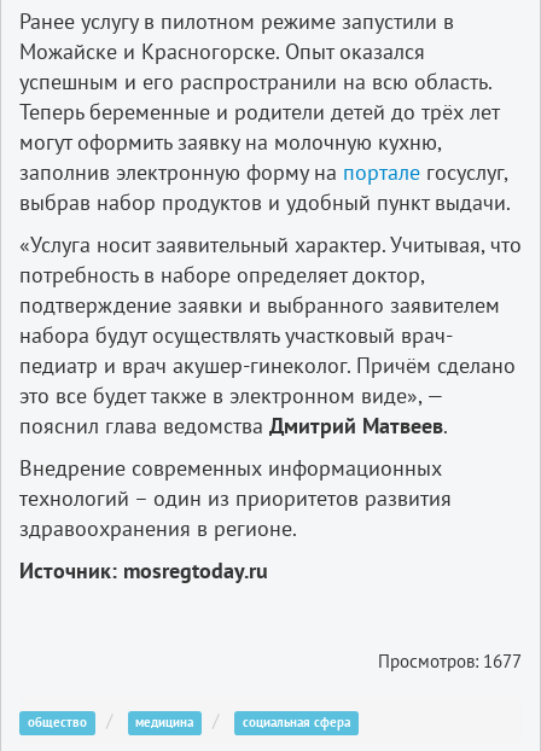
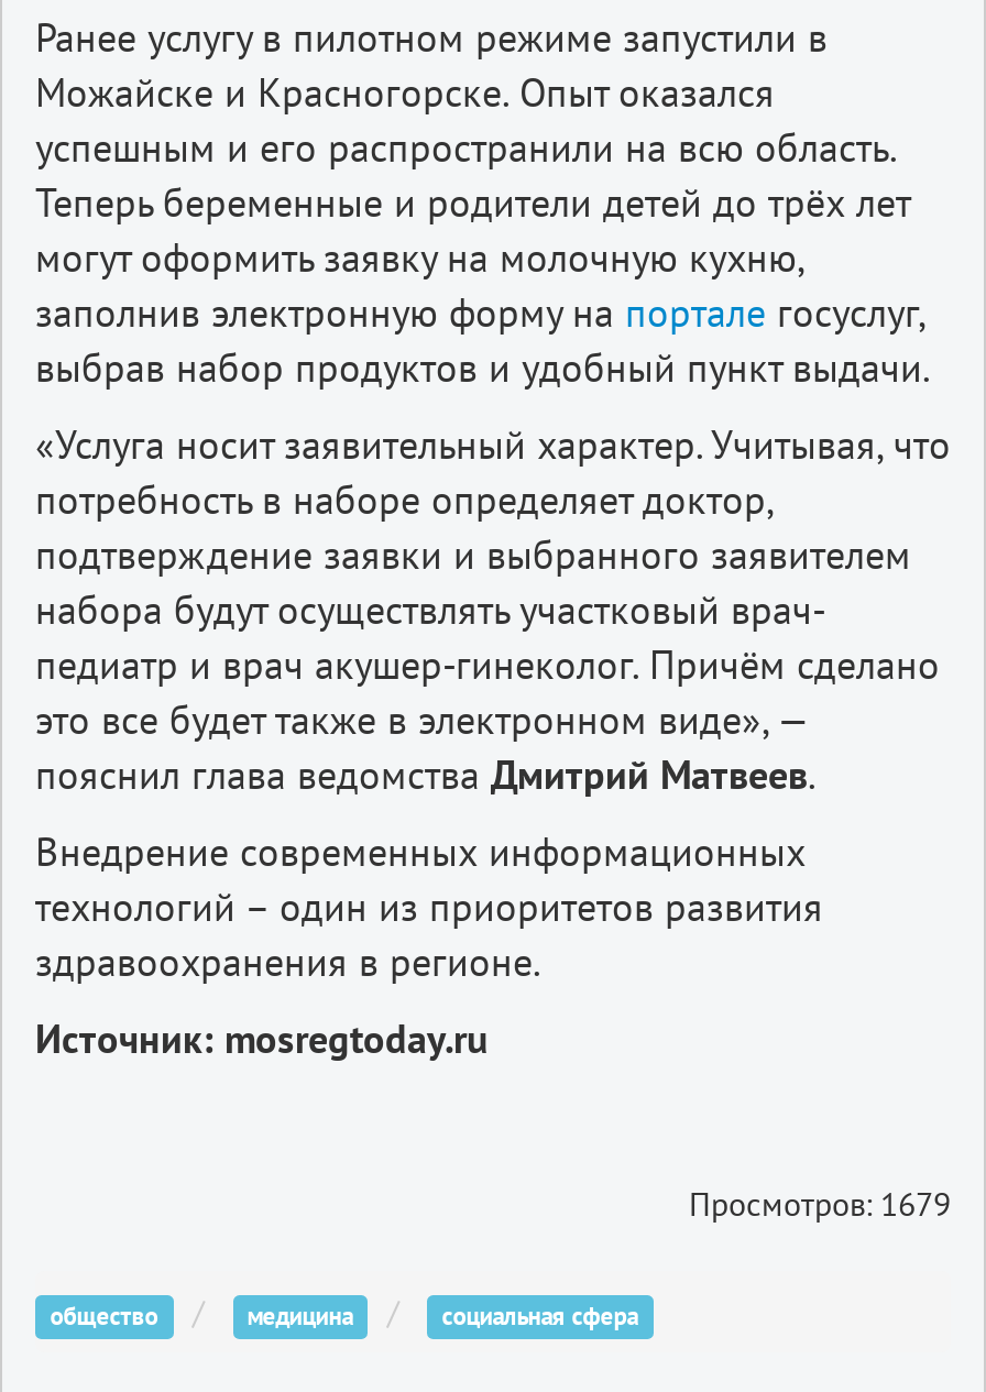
- Просмотров: 1677
+ Просмотров: 1679
